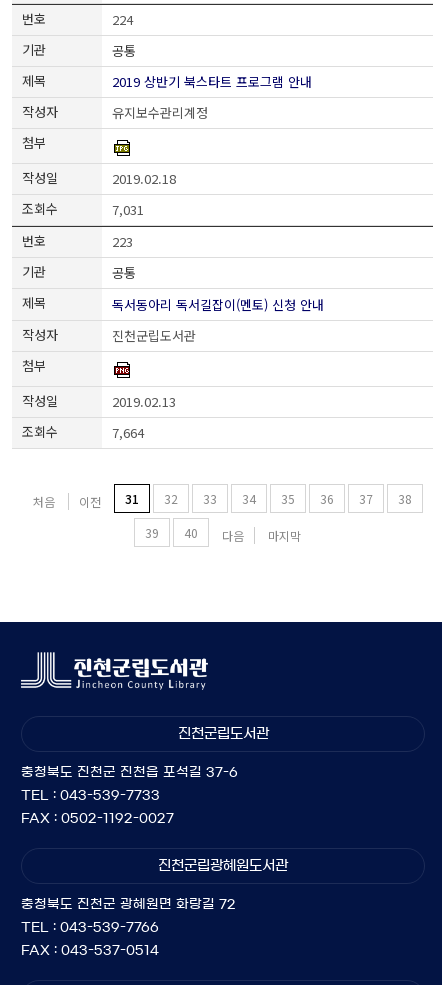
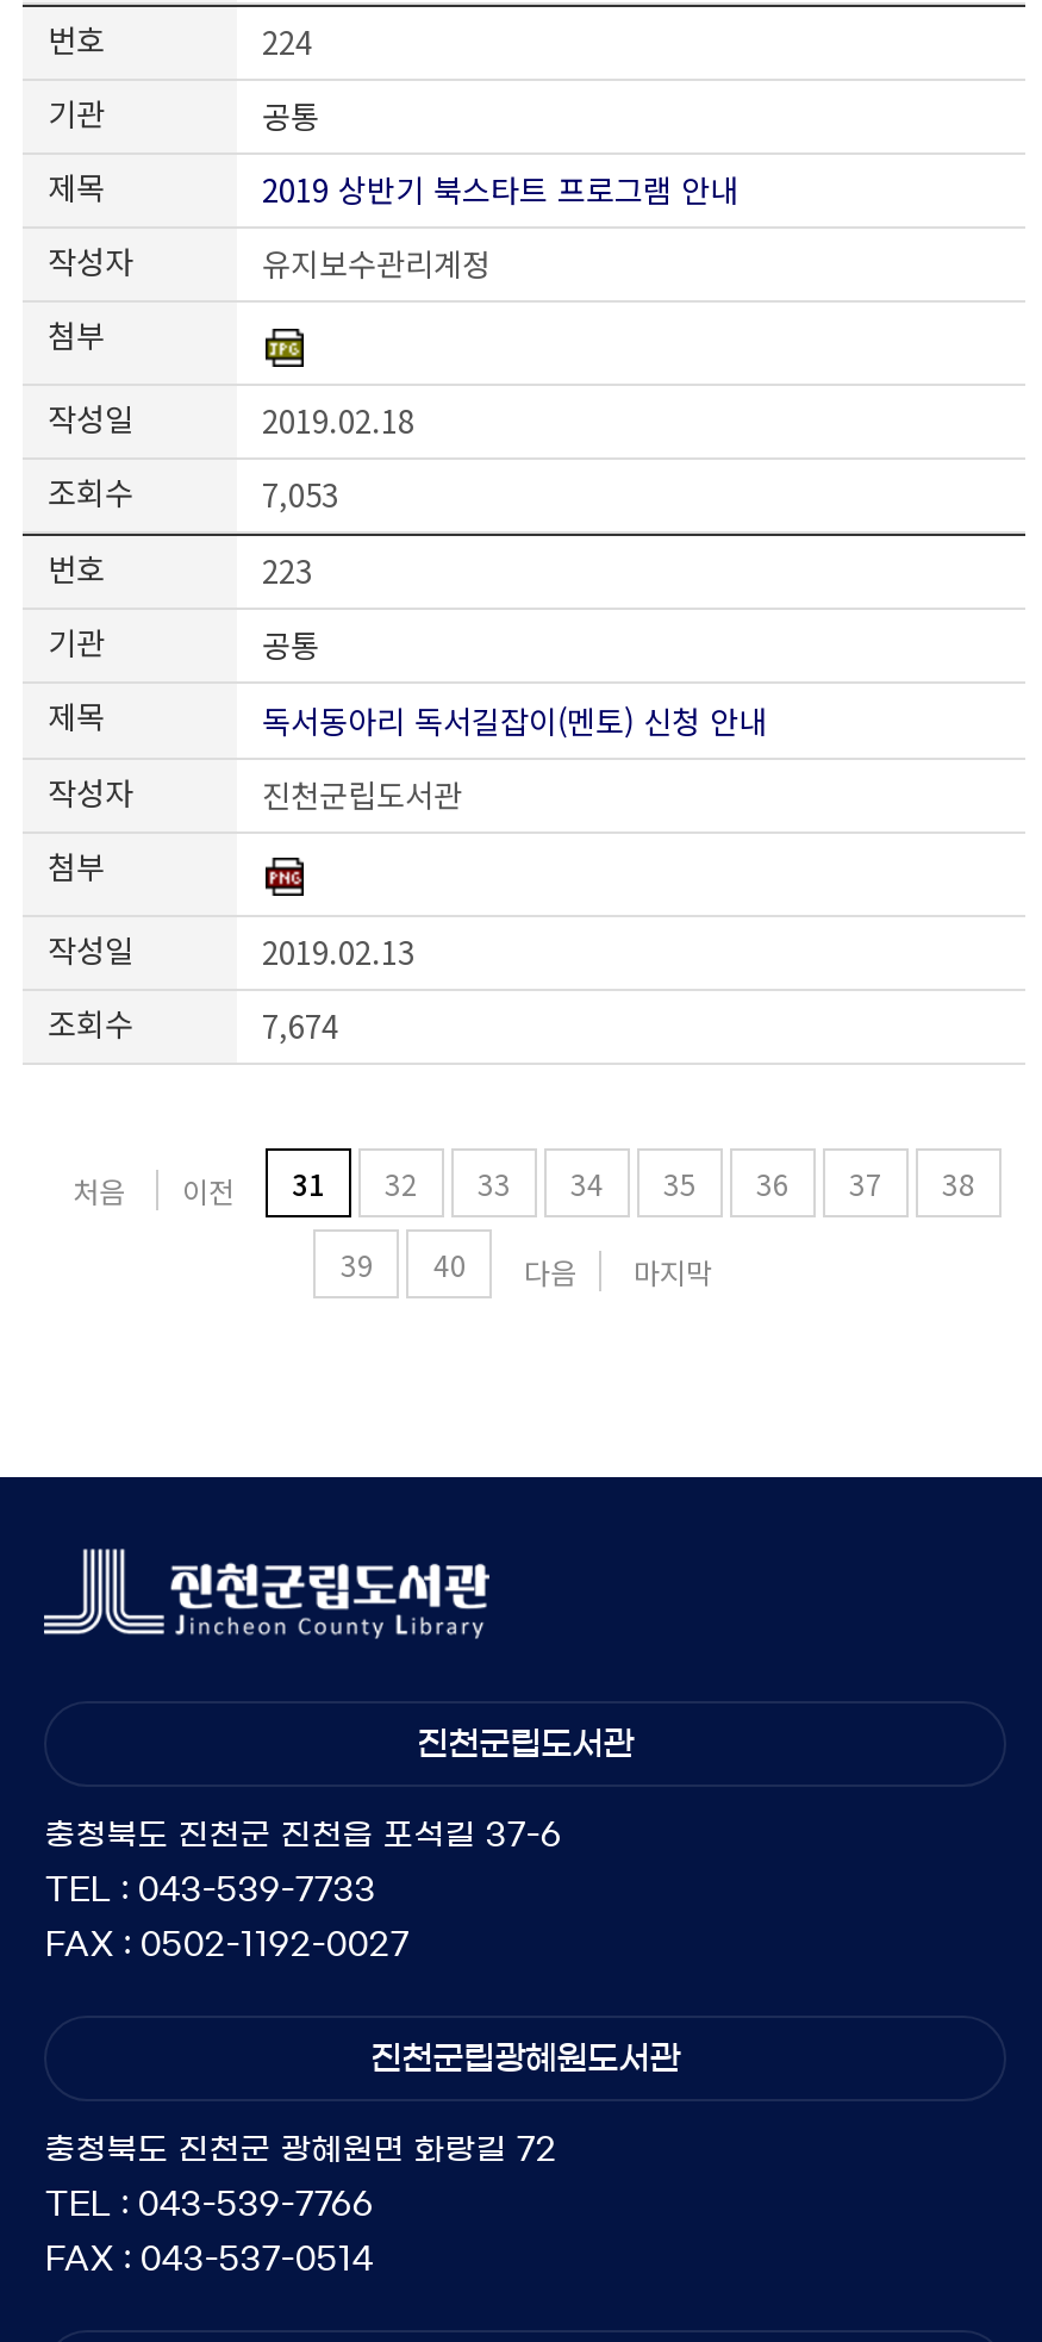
- 7,031
+ 7,053

- 7,664
+ 7,674
